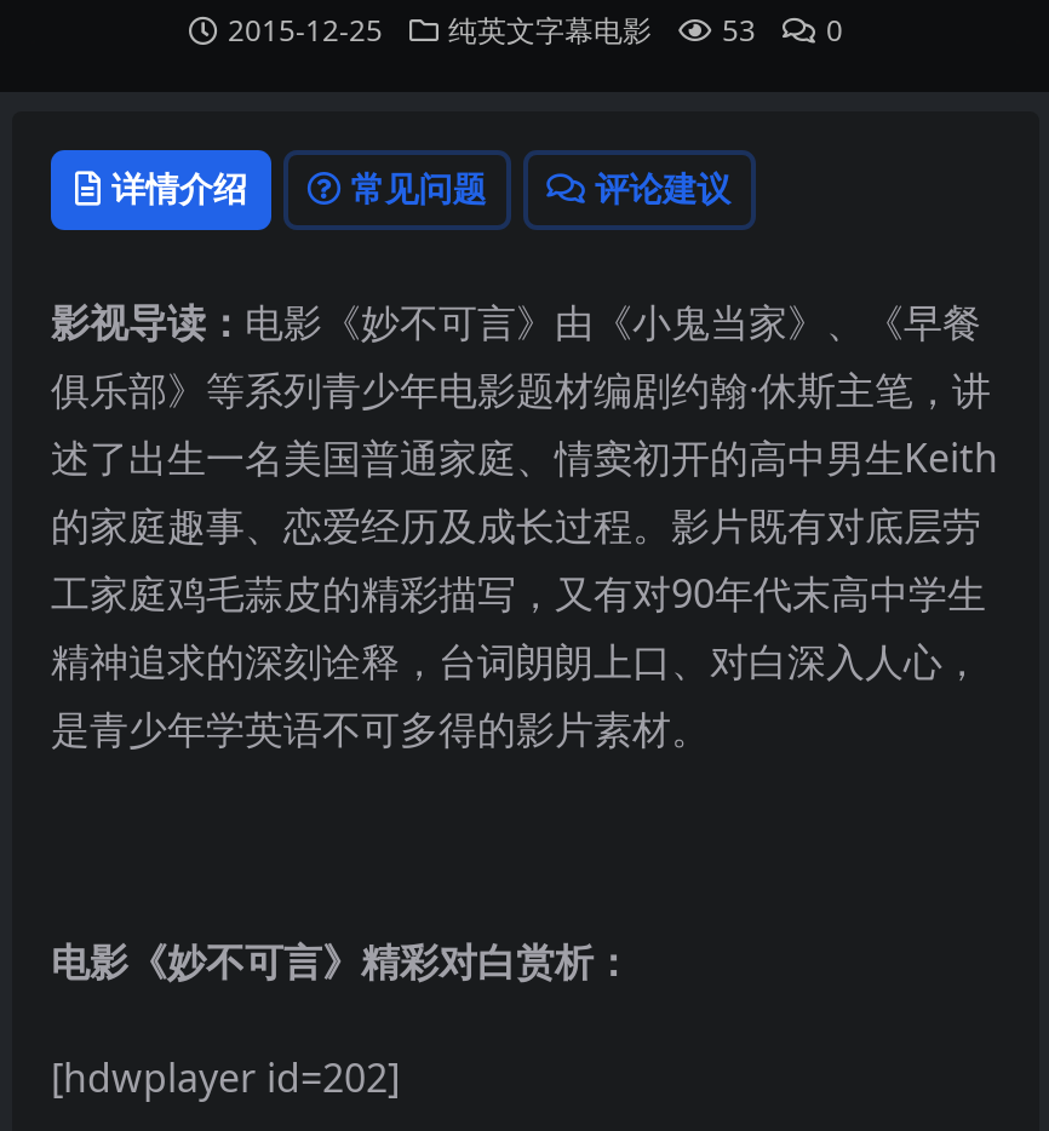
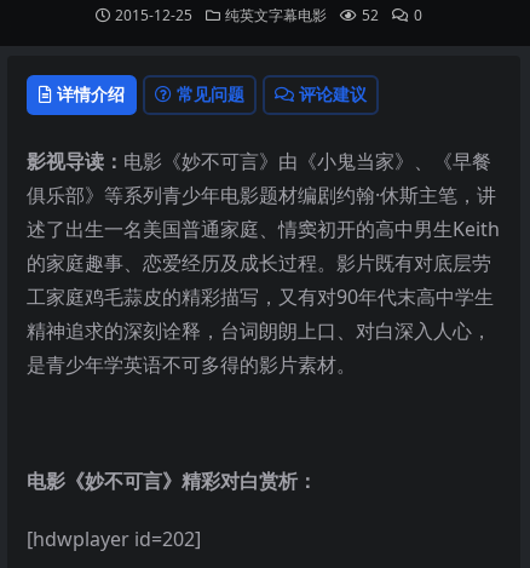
- 2015-12-25 纯英文字幕电影 53 0
+ 2015-12-25 纯英文字幕电影 52 0
